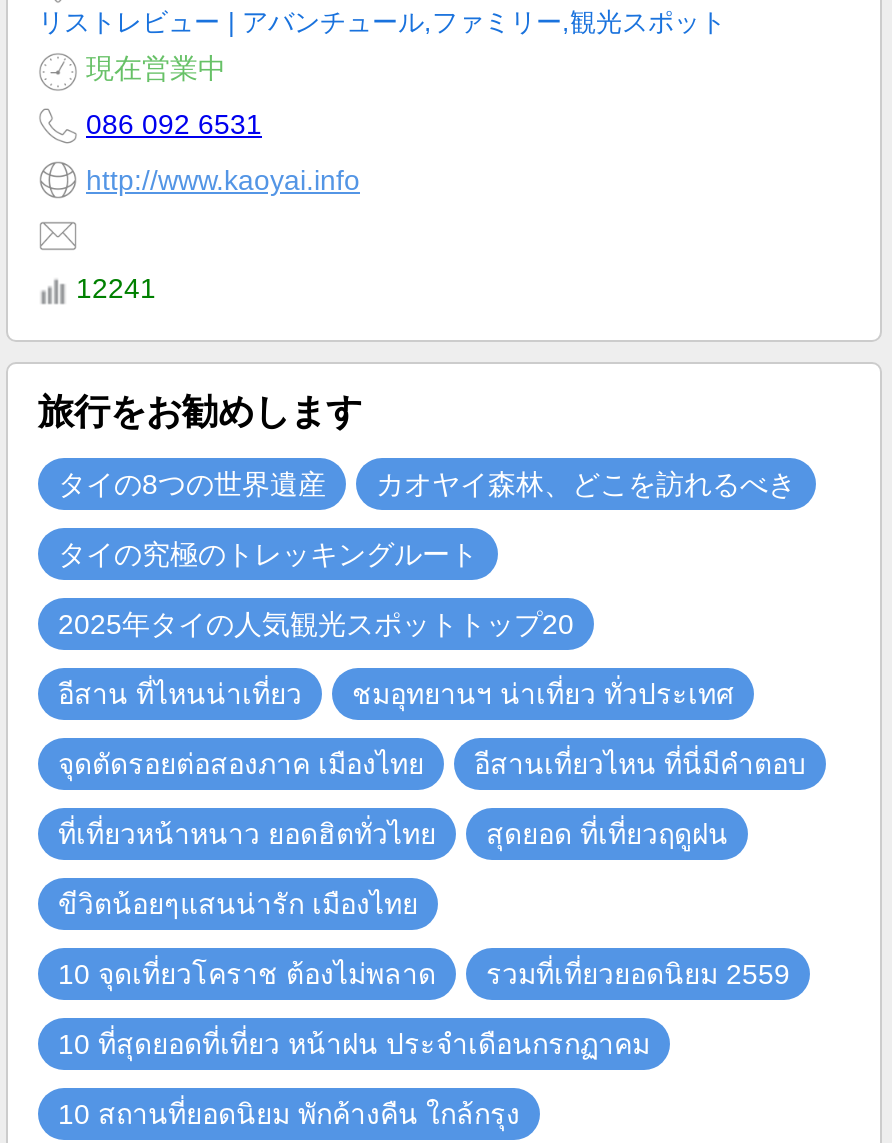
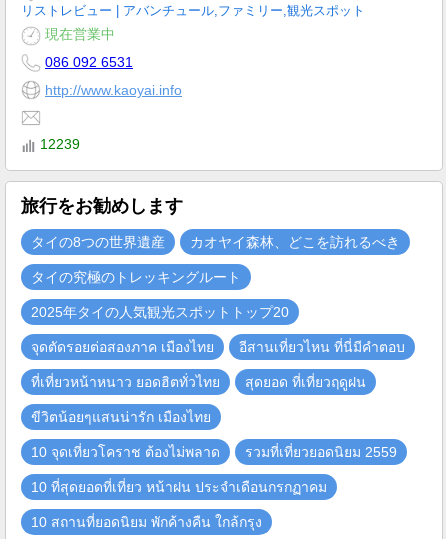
- 12241
+ 12239

- อีสาน ที่ไหนน่าเที่ยว
- ชมอุทยานฯ น่าเที่ยว ทั่วประเทศ
